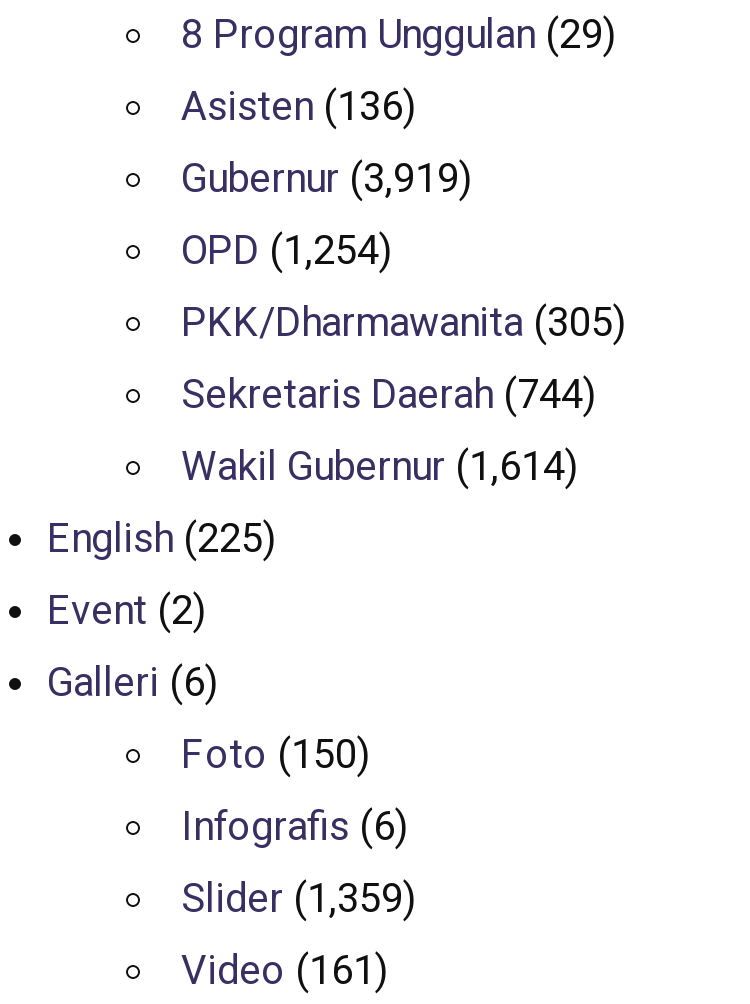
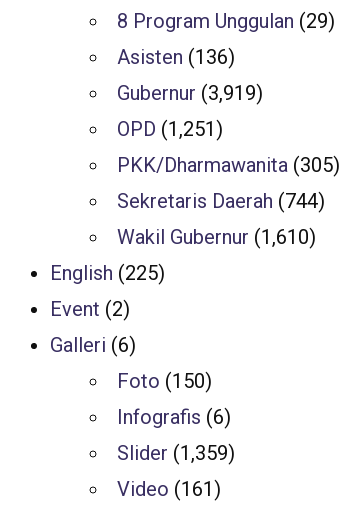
- OPD (1,254)
+ OPD (1,251)

- Wakil Gubernur (1,614)
+ Wakil Gubernur (1,610)
